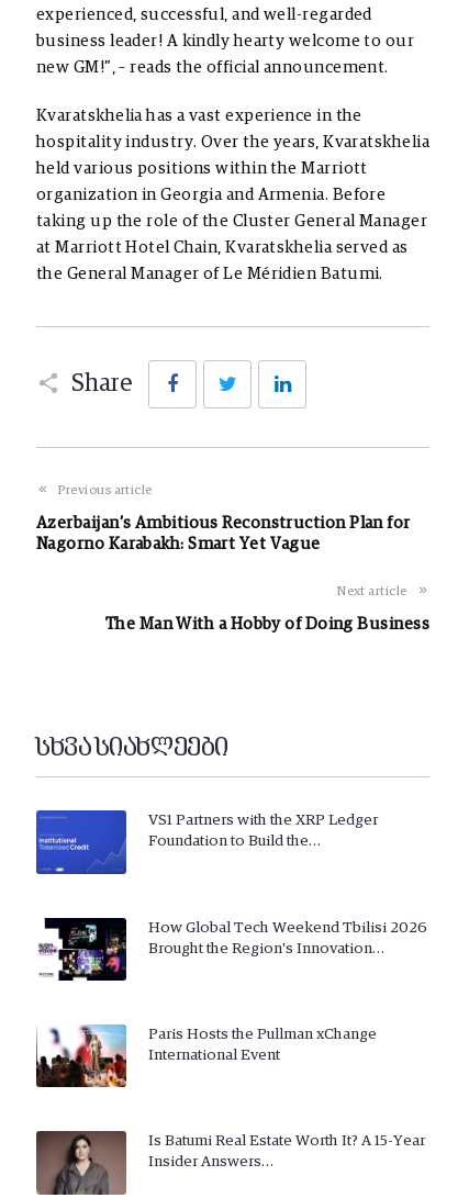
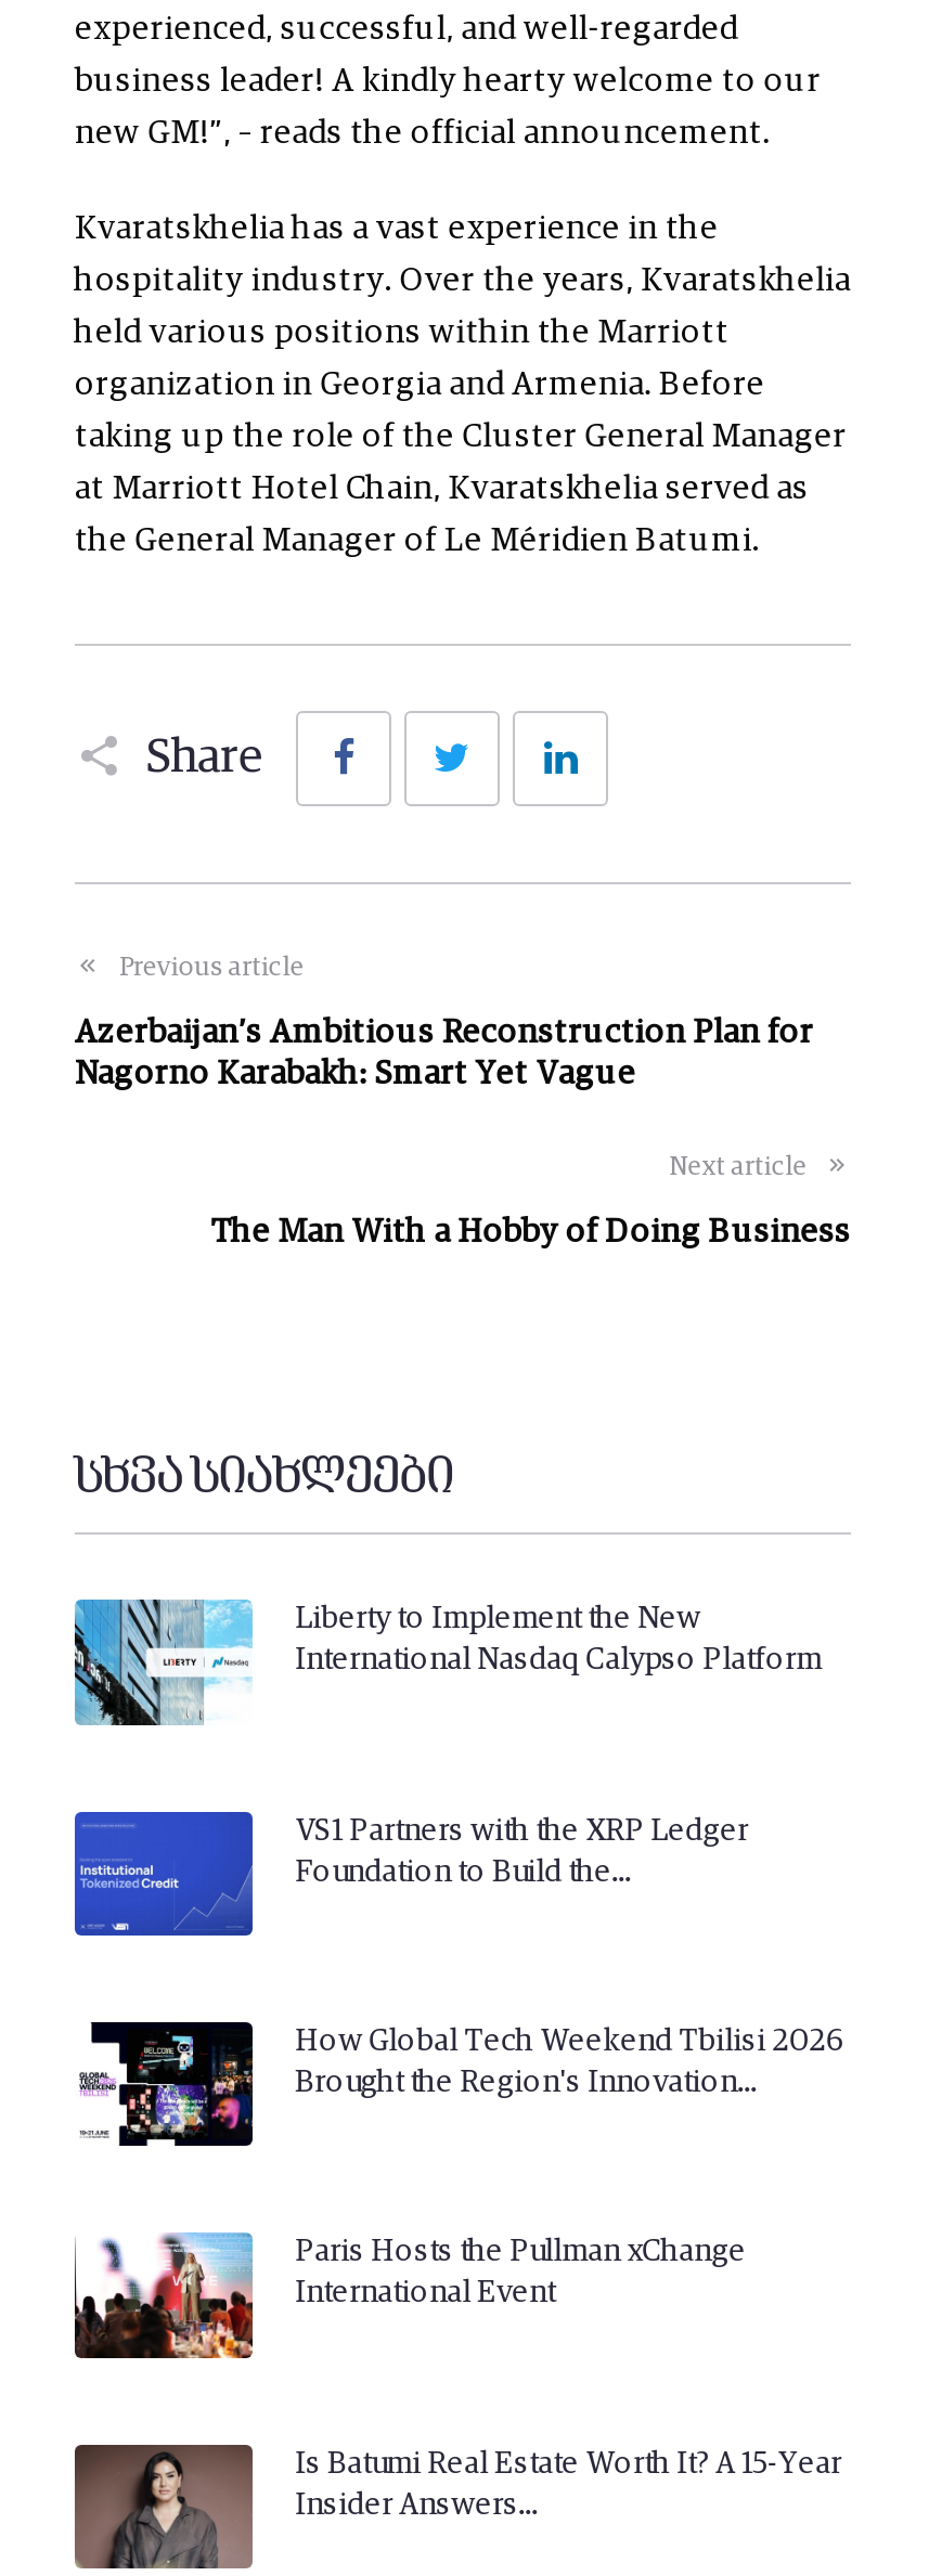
+ [image]
+ Liberty to Implement the New
+ International Nasdaq Calypso Platform
